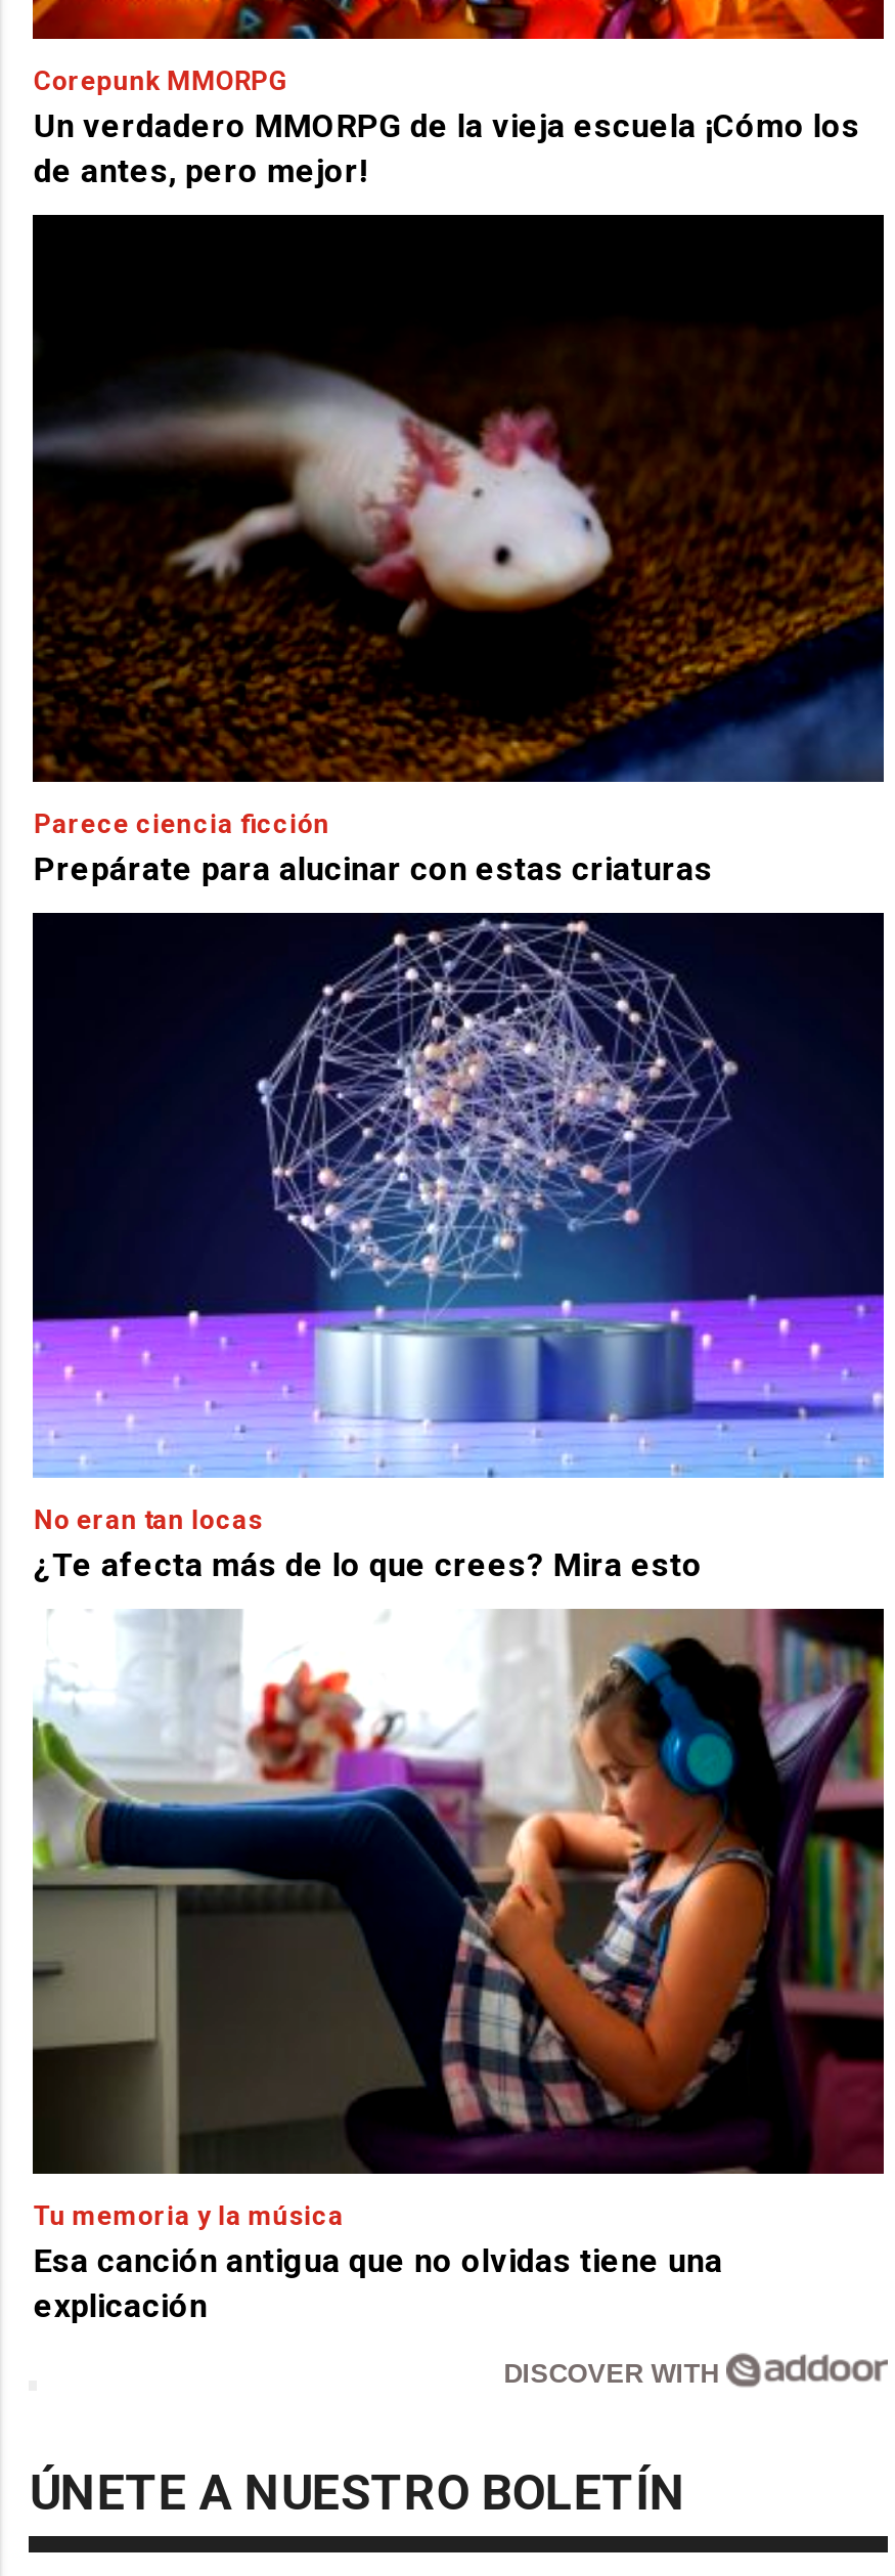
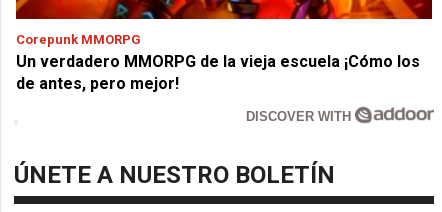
- [image]
- Parece ciencia ficción
- Prepárate para alucinar con estas criaturas

- [image]
- No eran tan locas
- ¿Te afecta más de lo que crees? Mira esto

- [image]
- Tu memoria y la música
- Esa canción antigua que no olvidas tiene una
- explicación
